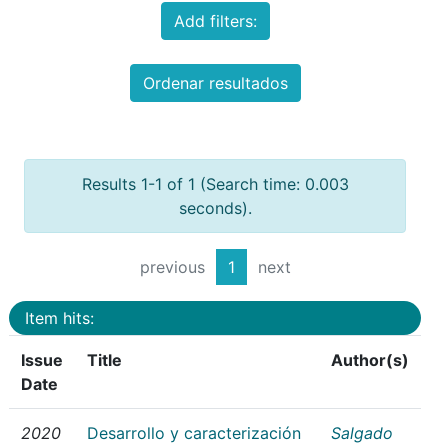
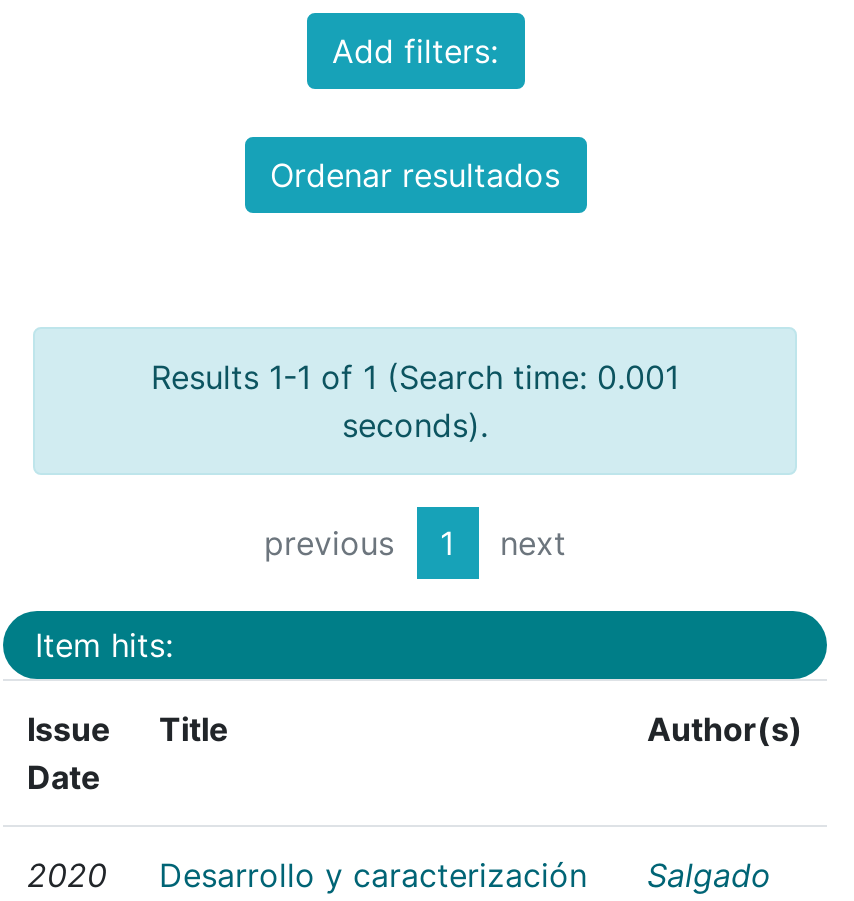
- Results 1-1 of 1 (Search time: 0.003
+ Results 1-1 of 1 (Search time: 0.001
